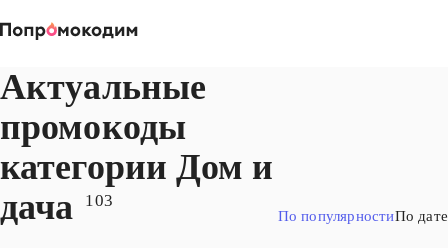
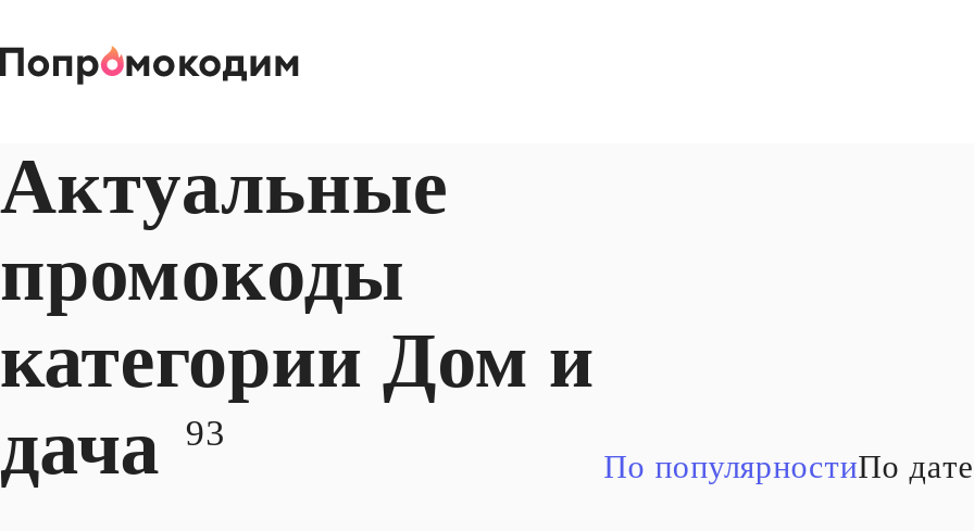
- дача 103
+ дача 93
